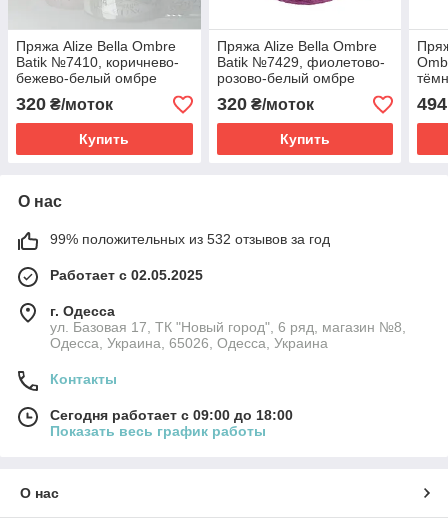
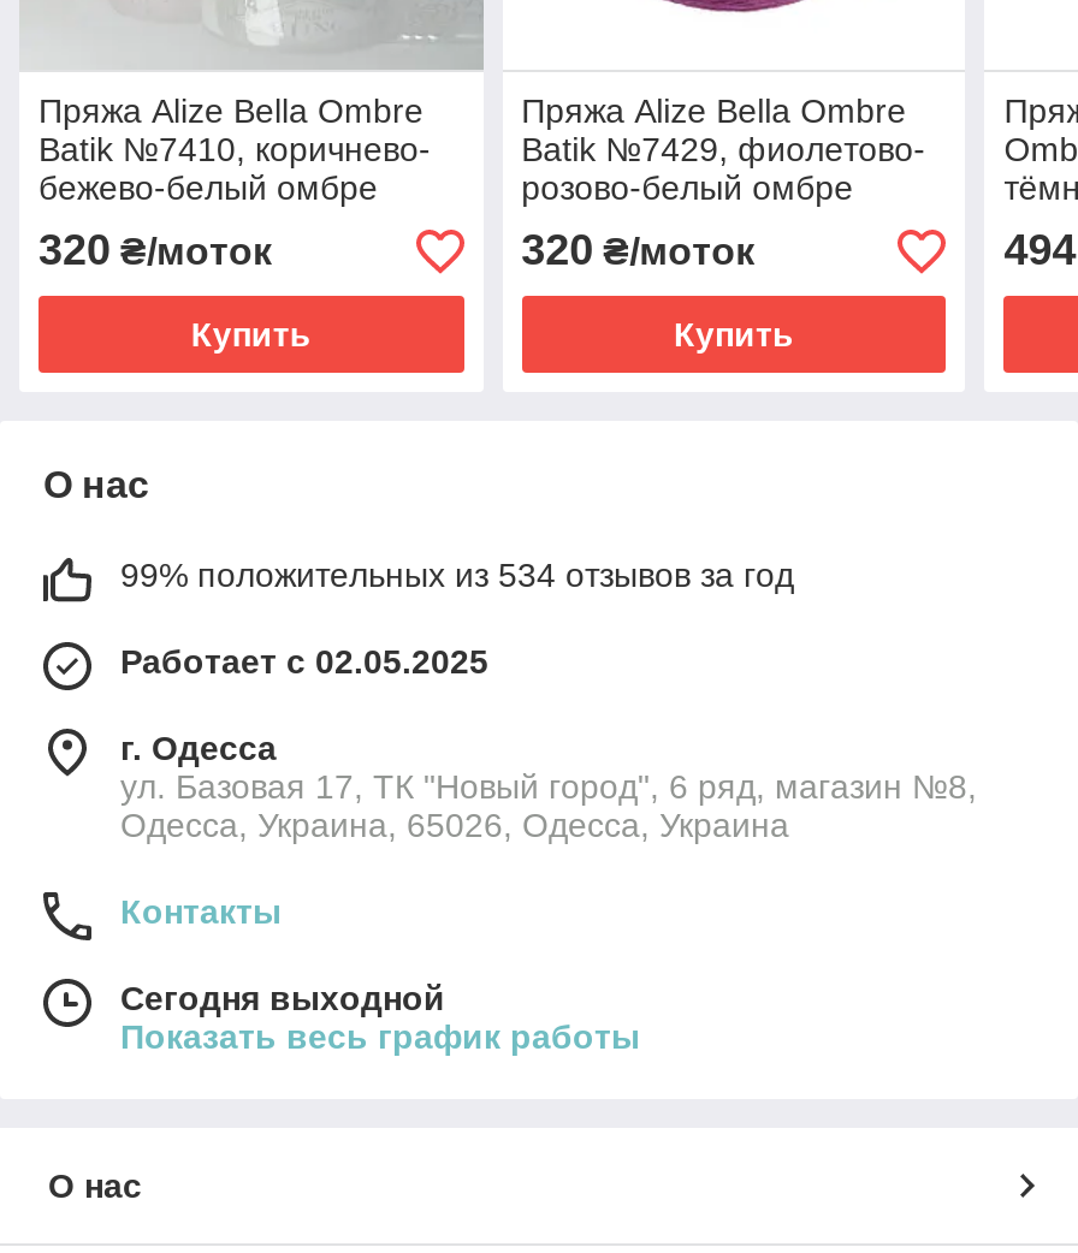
- 99% положительных из 532 отзывов за год
+ 99% положительных из 534 отзывов за год

- Сегодня работает с 09:00 до 18:00
+ Сегодня выходной
